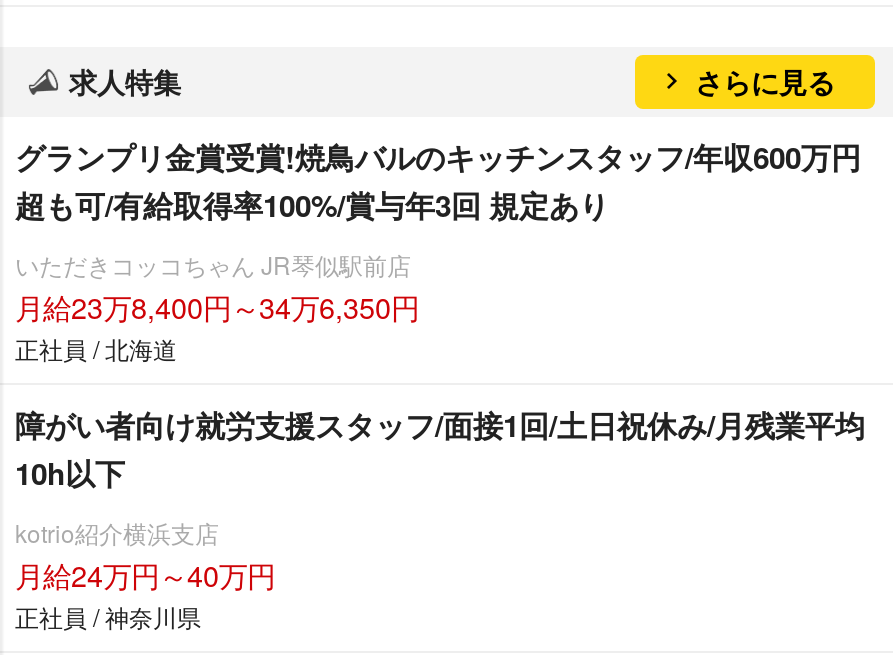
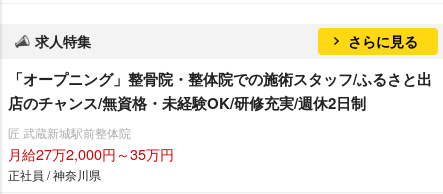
- グランプリ金賞受賞!焼鳥バルのキッチンスタッフ/年収600万円
- 超も可/有給取得率100%/賞与年3回 規定あり
- いただきコッコちゃん JR琴似駅前店
- 月給23万8,400円～34万6,350円
- 正社員 / 北海道
- 障がい者向け就労支援スタッフ/面接1回/土日祝休み/月残業平均
- 10h以下
- kotrio紹介横浜支店
- 月給24万円～40万円
+ 「オープニング」整骨院・整体院での施術スタッフ/ふるさと出
+ 店のチャンス/無資格・未経験OK/研修充実/週休2日制
+ 匠 武蔵新城駅前整体院
+ 月給27万2,000円～35万円
